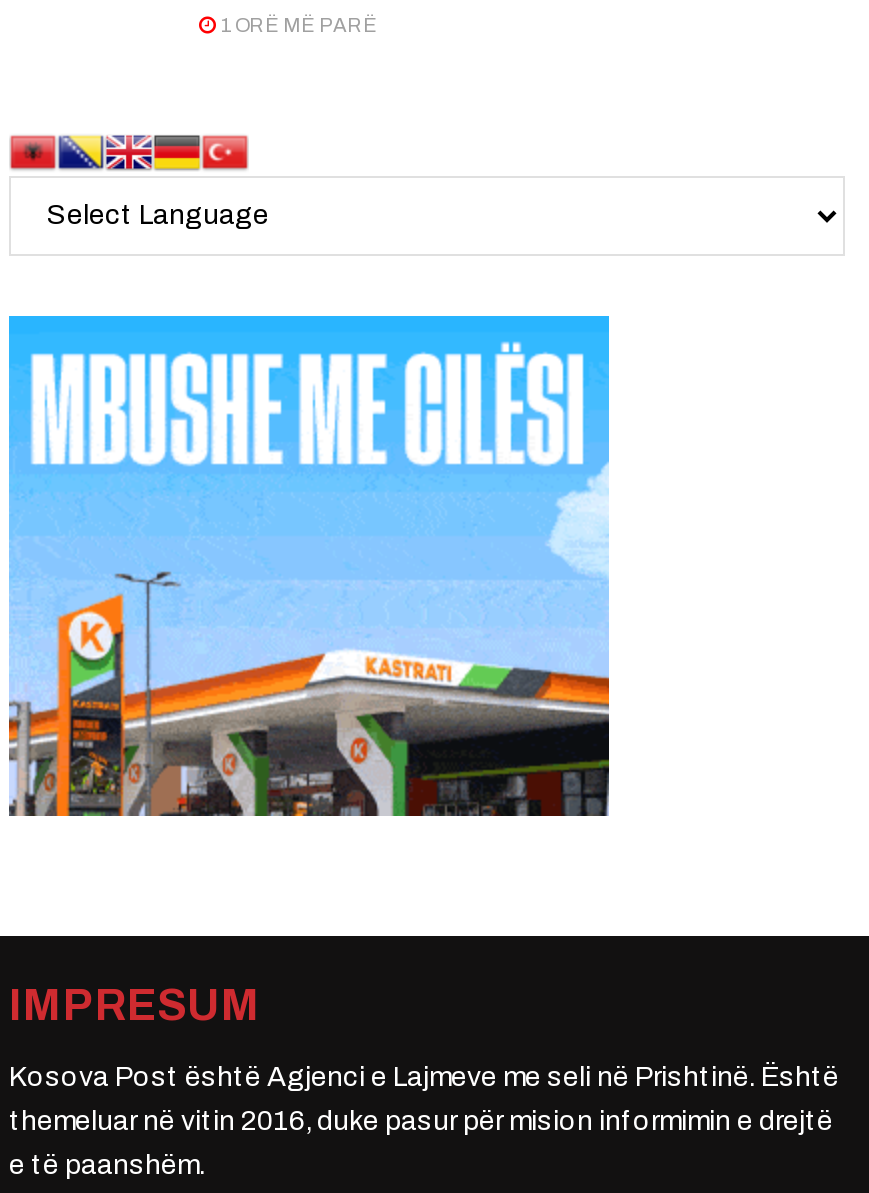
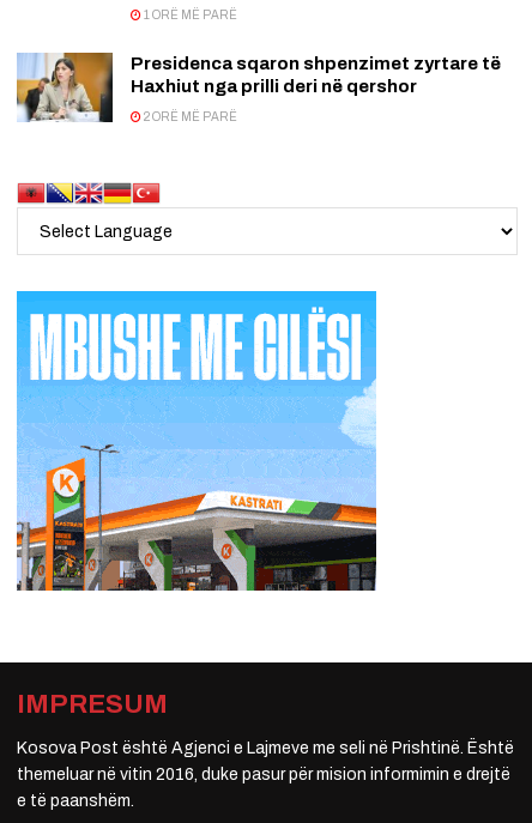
+ [image]
+ Presidenca sqaron shpenzimet zyrtare të
+ Haxhiut nga prilli deri në qershor
+ 2 ORË MË PARË
